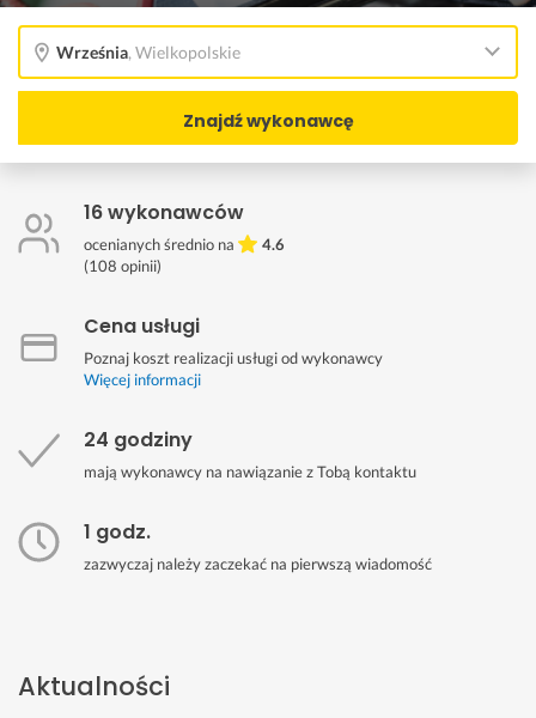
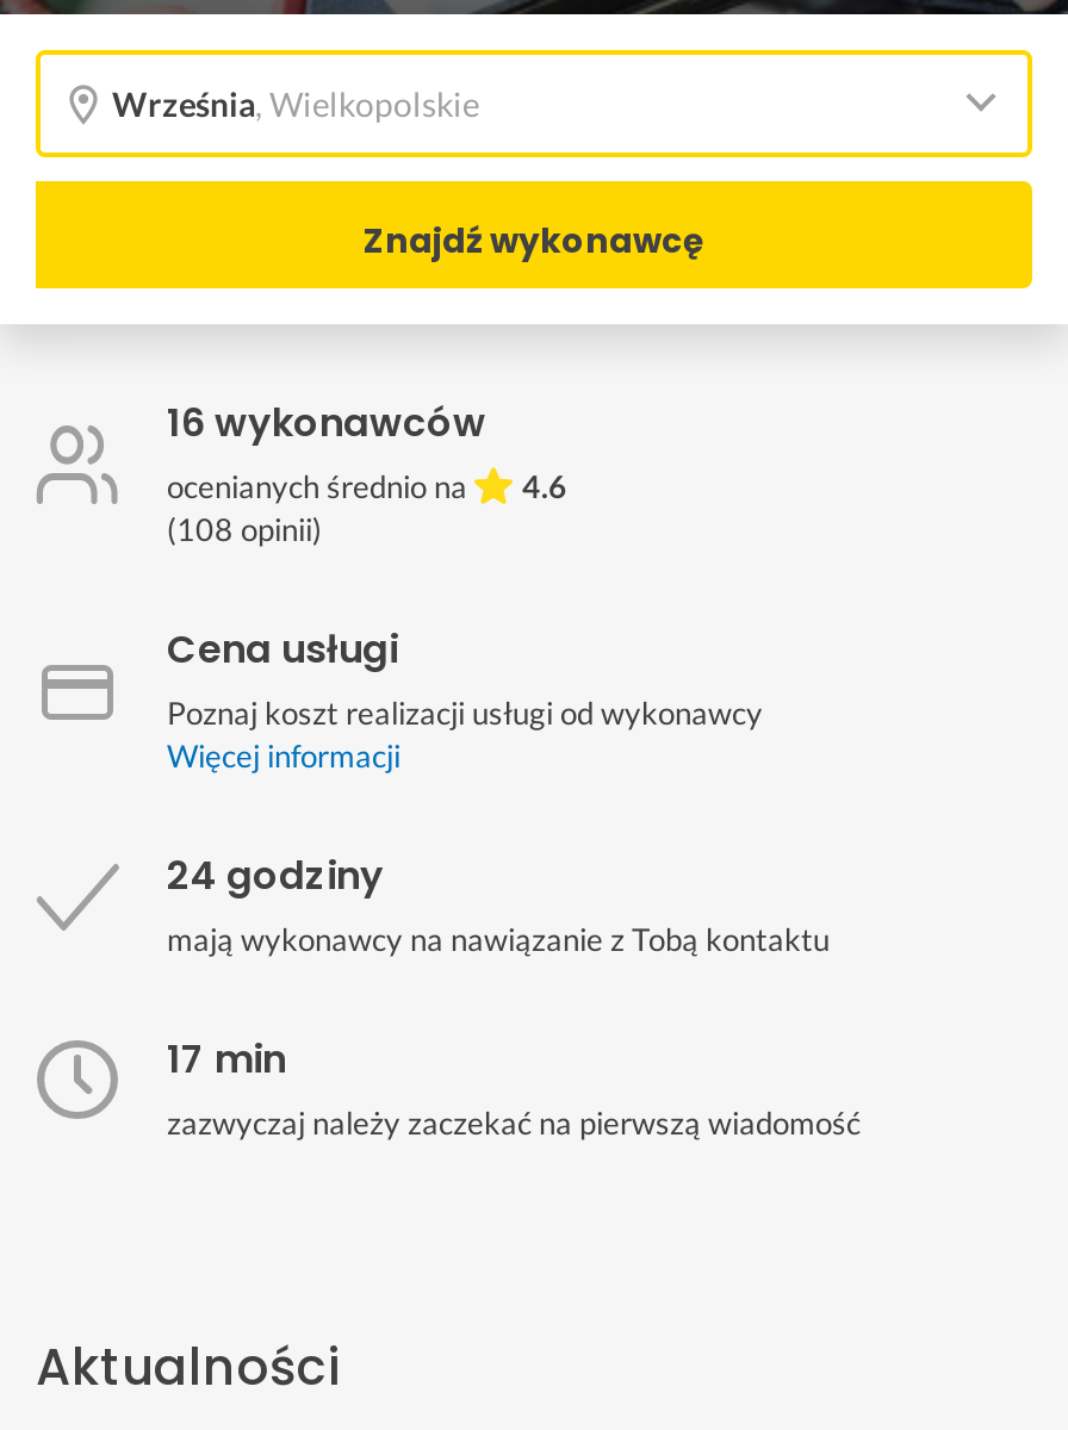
- 1 godz.
+ 17 min
